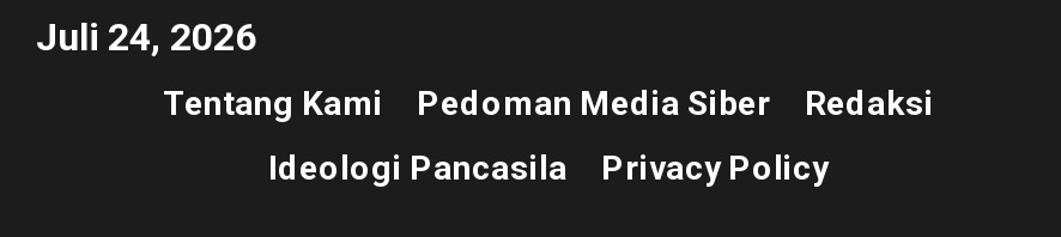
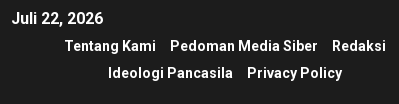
- Juli 24, 2026
+ Juli 22, 2026
